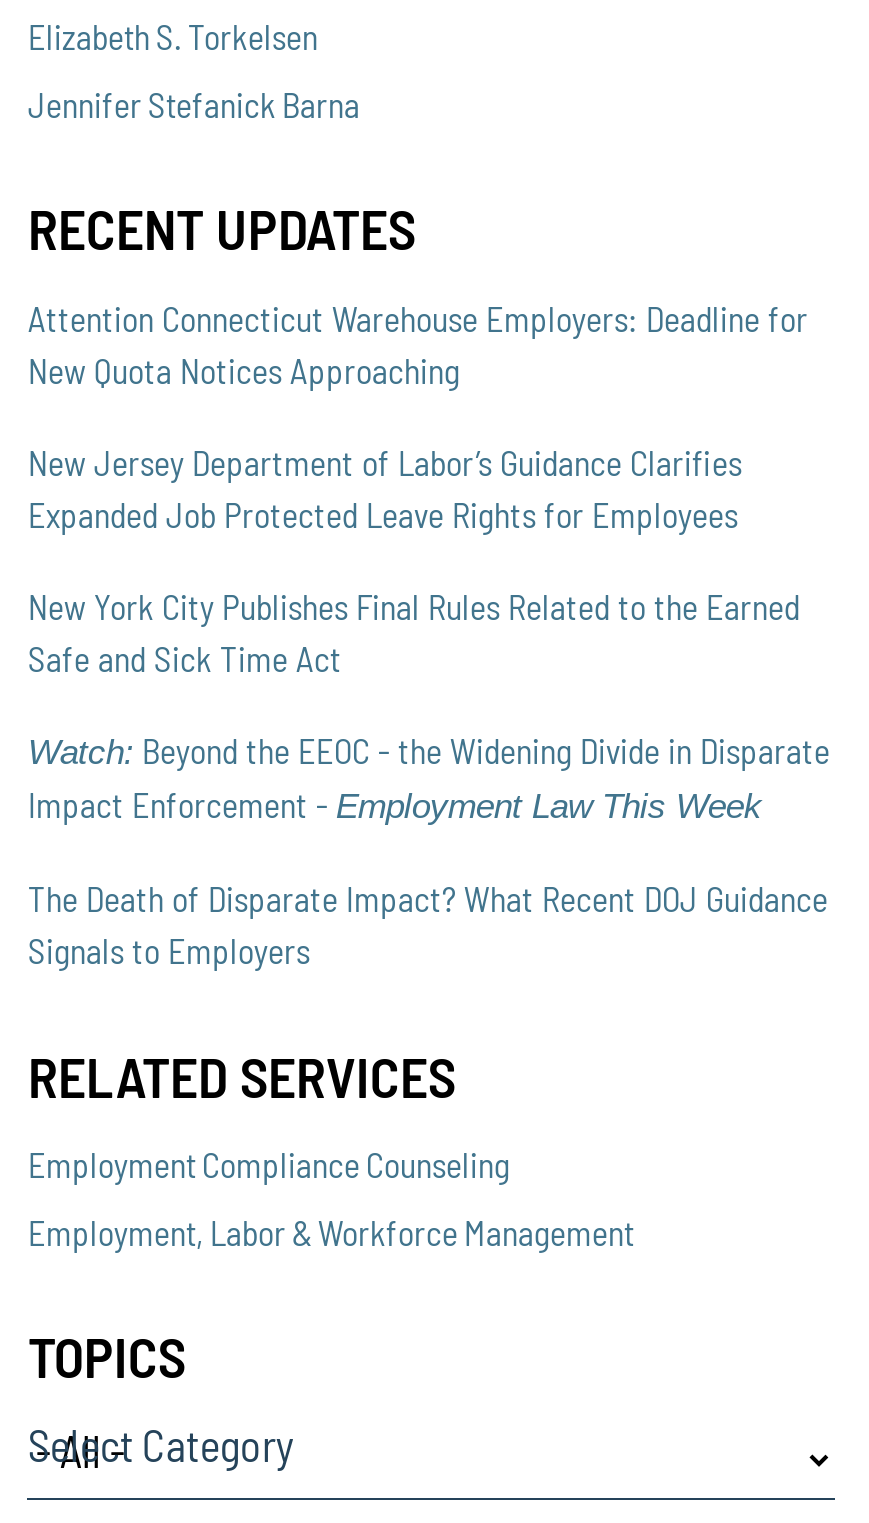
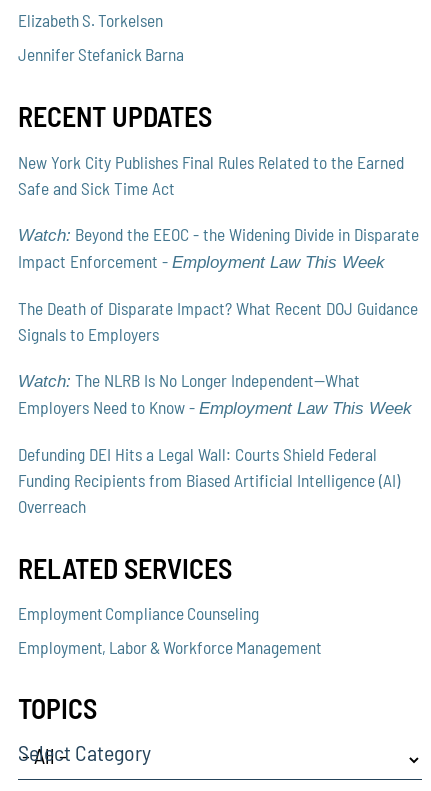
- Attention Connecticut Warehouse Employers: Deadline for
- New Quota Notices Approaching
- New Jersey Department of Labor’s Guidance Clarifies
- Expanded Job Protected Leave Rights for Employees

moved up: New York City Publishes Final Rules Related to the Earned | Safe and Sick Time Act | Watch: Beyond the EEOC - the Widening Divide in Disparate | Impact Enforcement - Employment Law This Week | The Death of Disparate Impact? What Recent DOJ Guidance | Signals to Employers

+ Watch: The NLRB Is No Longer Independent—What
+ Employers Need to Know - Employment Law This Week
+ Defunding DEI Hits a Legal Wall: Courts Shield Federal
+ Funding Recipients from Biased Artificial Intelligence (AI)
+ Overreach
